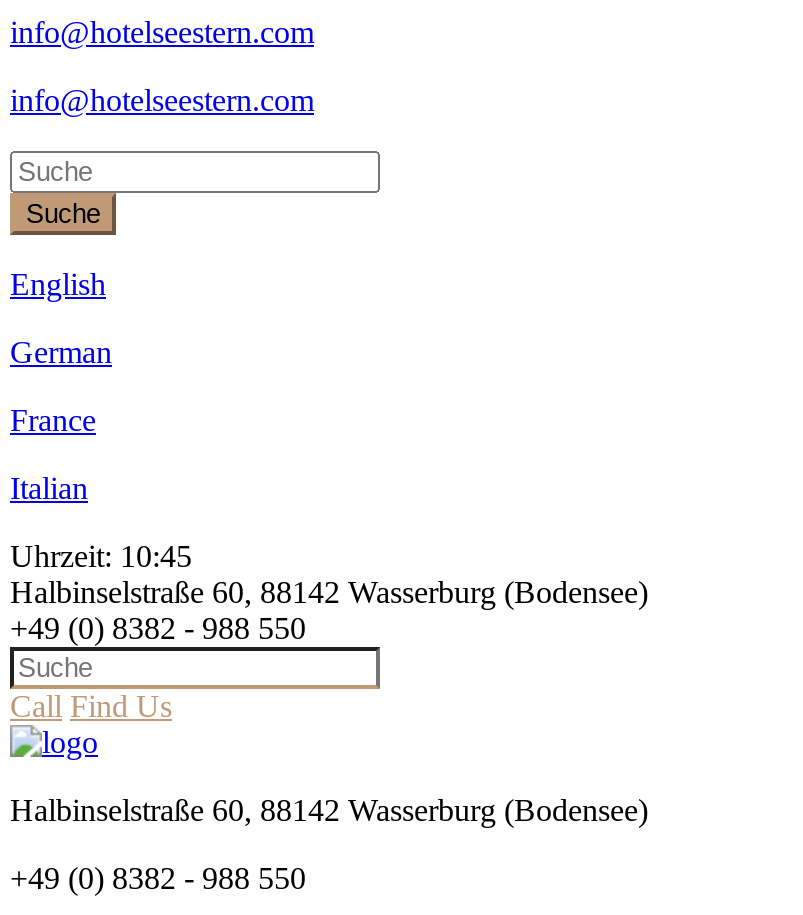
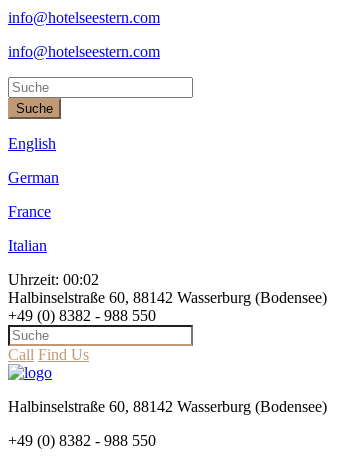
- Uhrzeit: 10:45
+ Uhrzeit: 00:02
